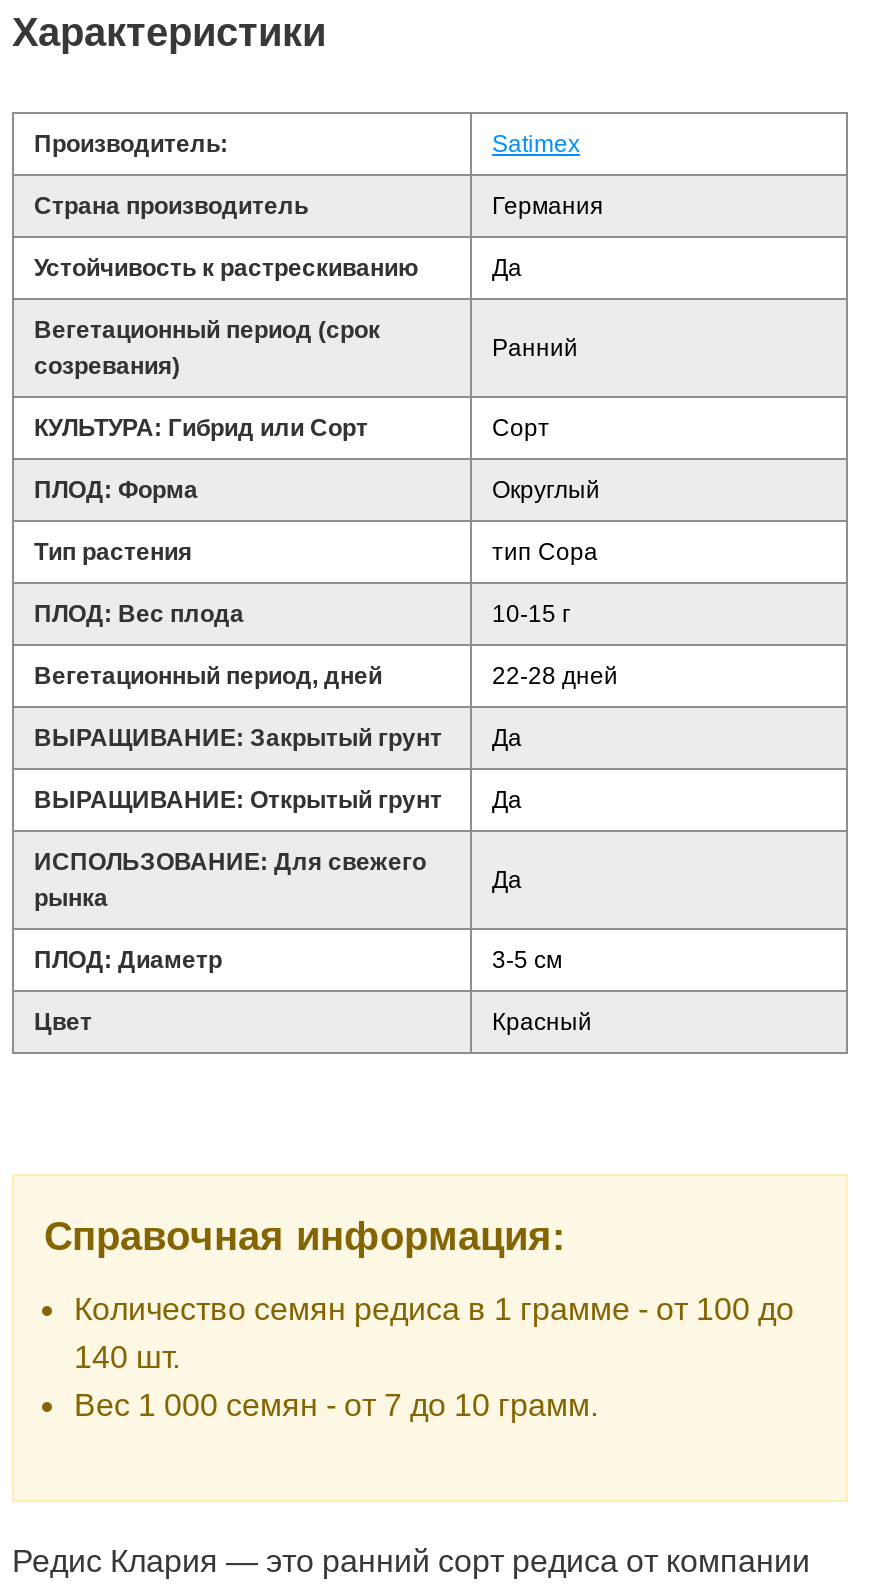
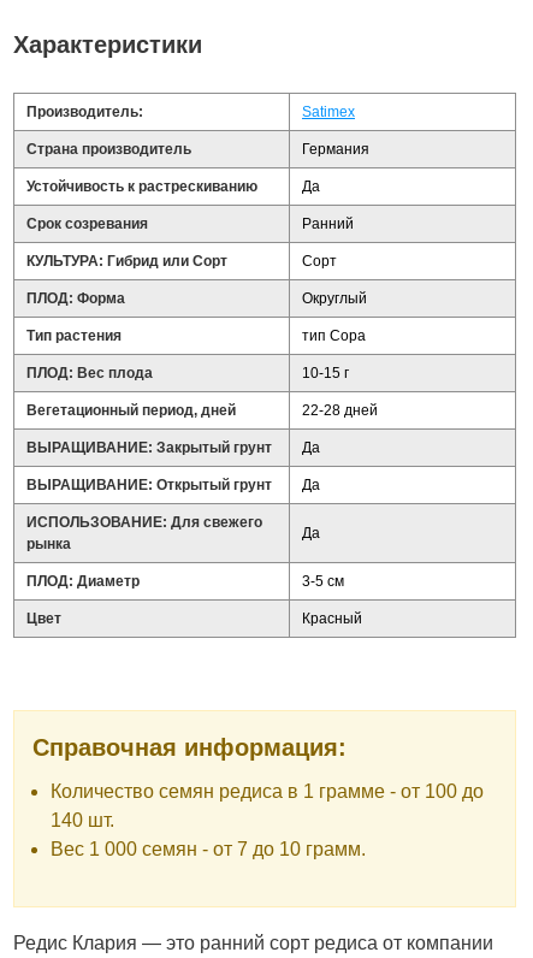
- Вегетационный период (срок
- созревания)
+ Срок созревания
